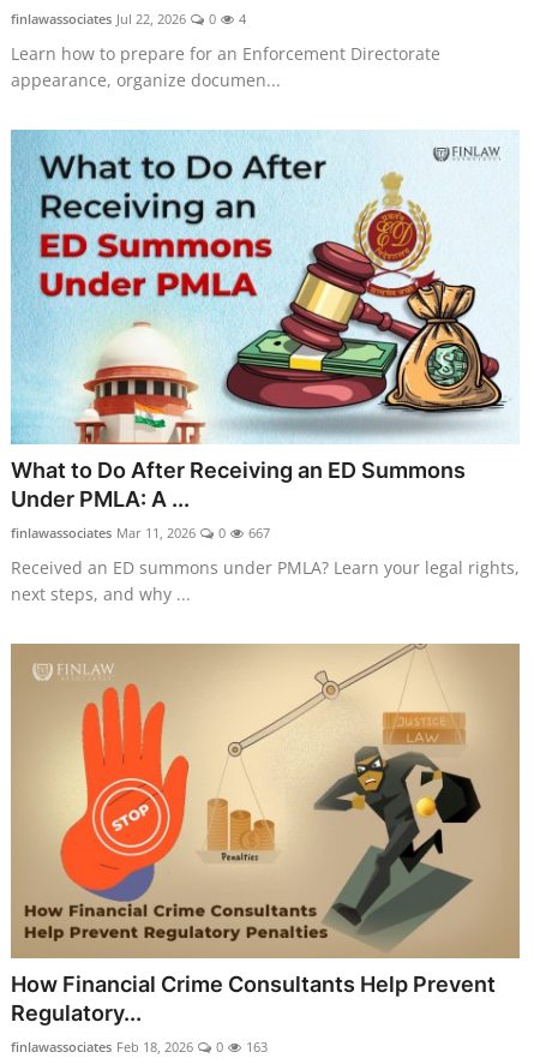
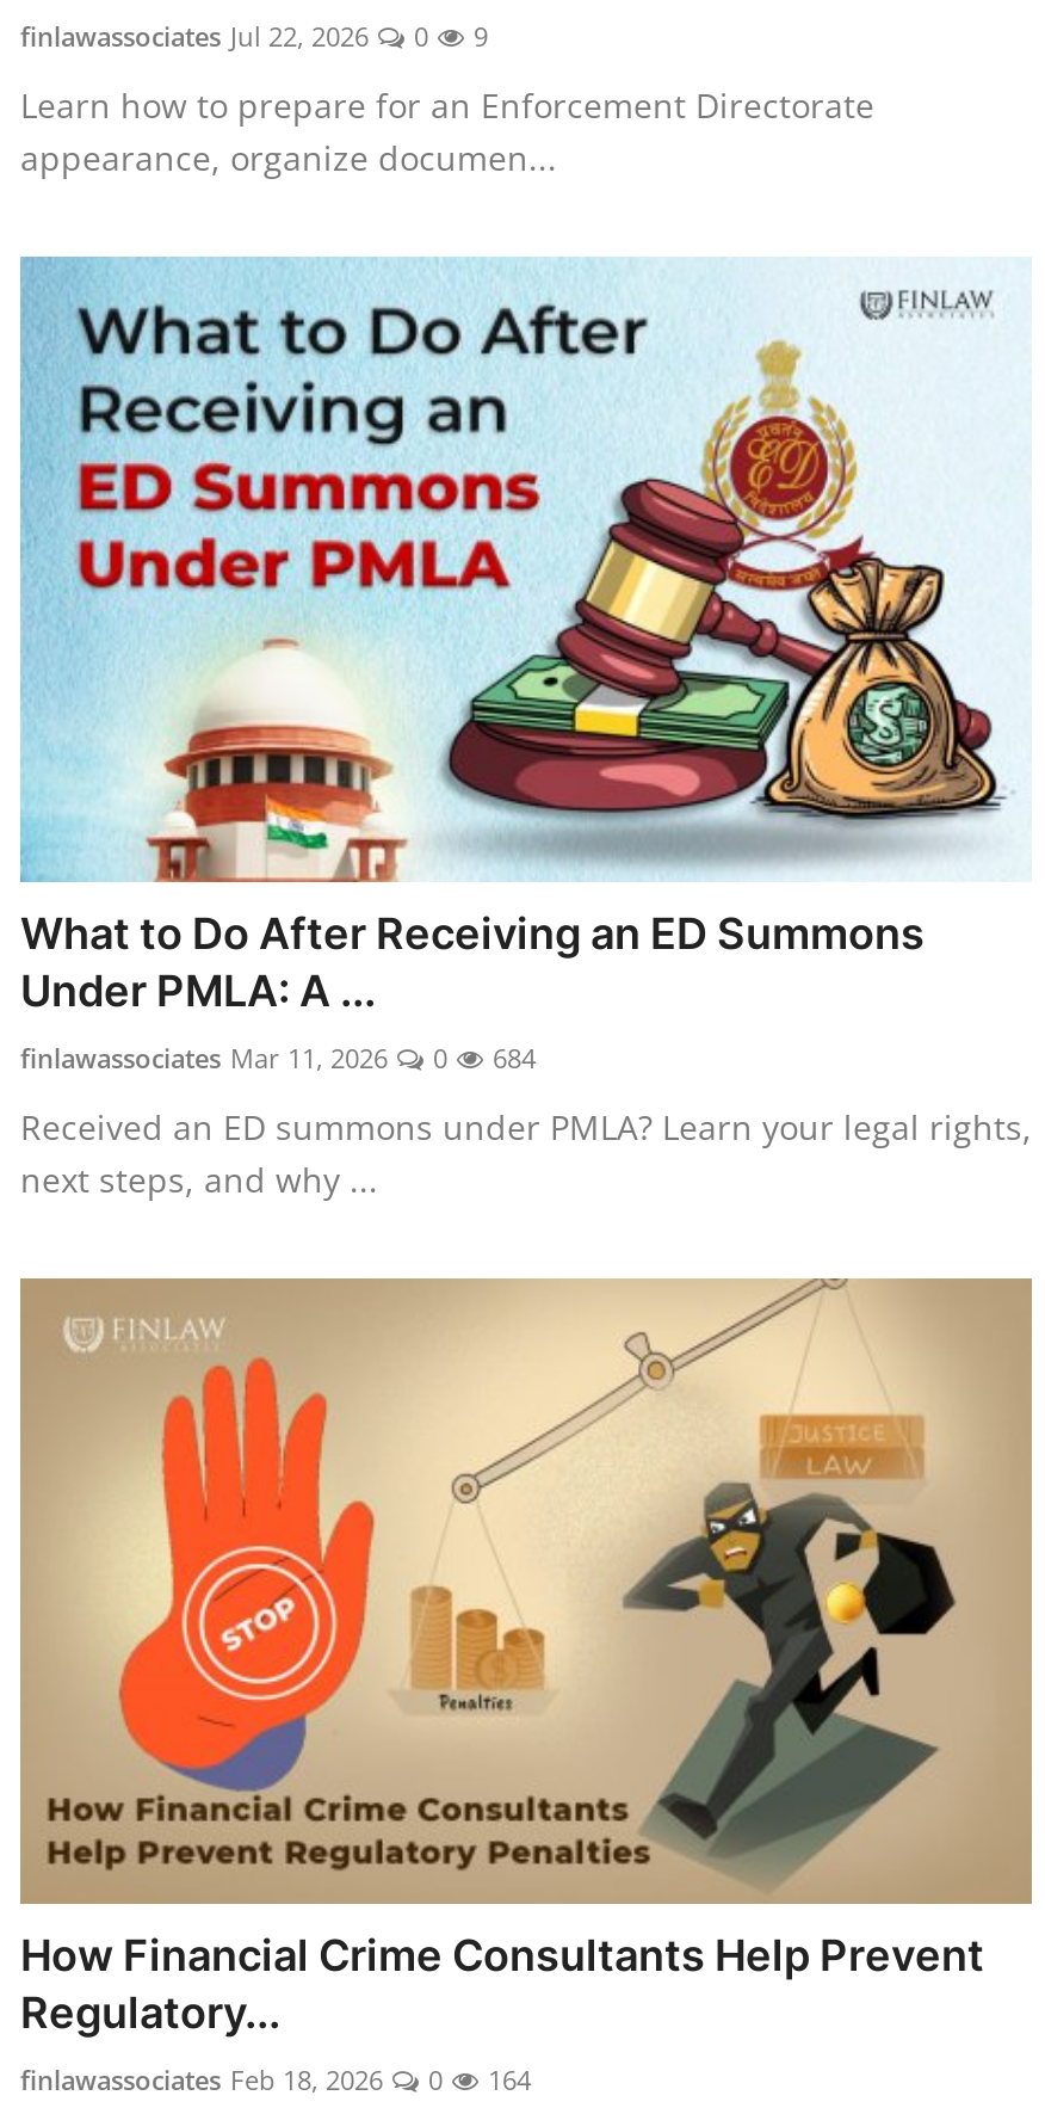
- finlawassociates Jul 22, 2026 0 4
+ finlawassociates Jul 22, 2026 0 9

- finlawassociates Mar 11, 2026 0 667
+ finlawassociates Mar 11, 2026 0 684

- finlawassociates Feb 18, 2026 0 163
+ finlawassociates Feb 18, 2026 0 164
